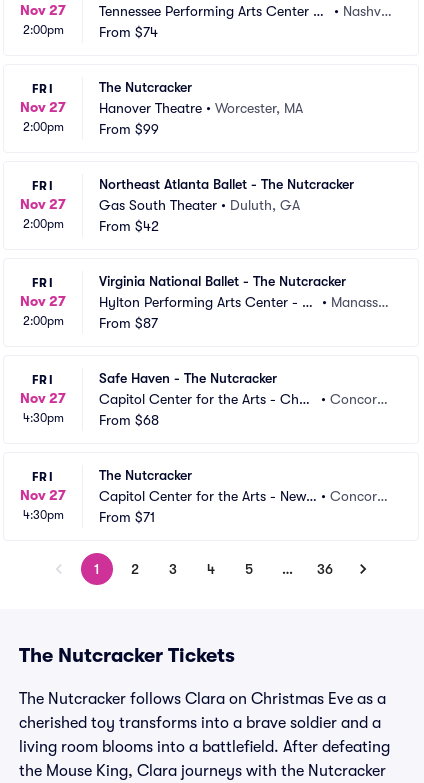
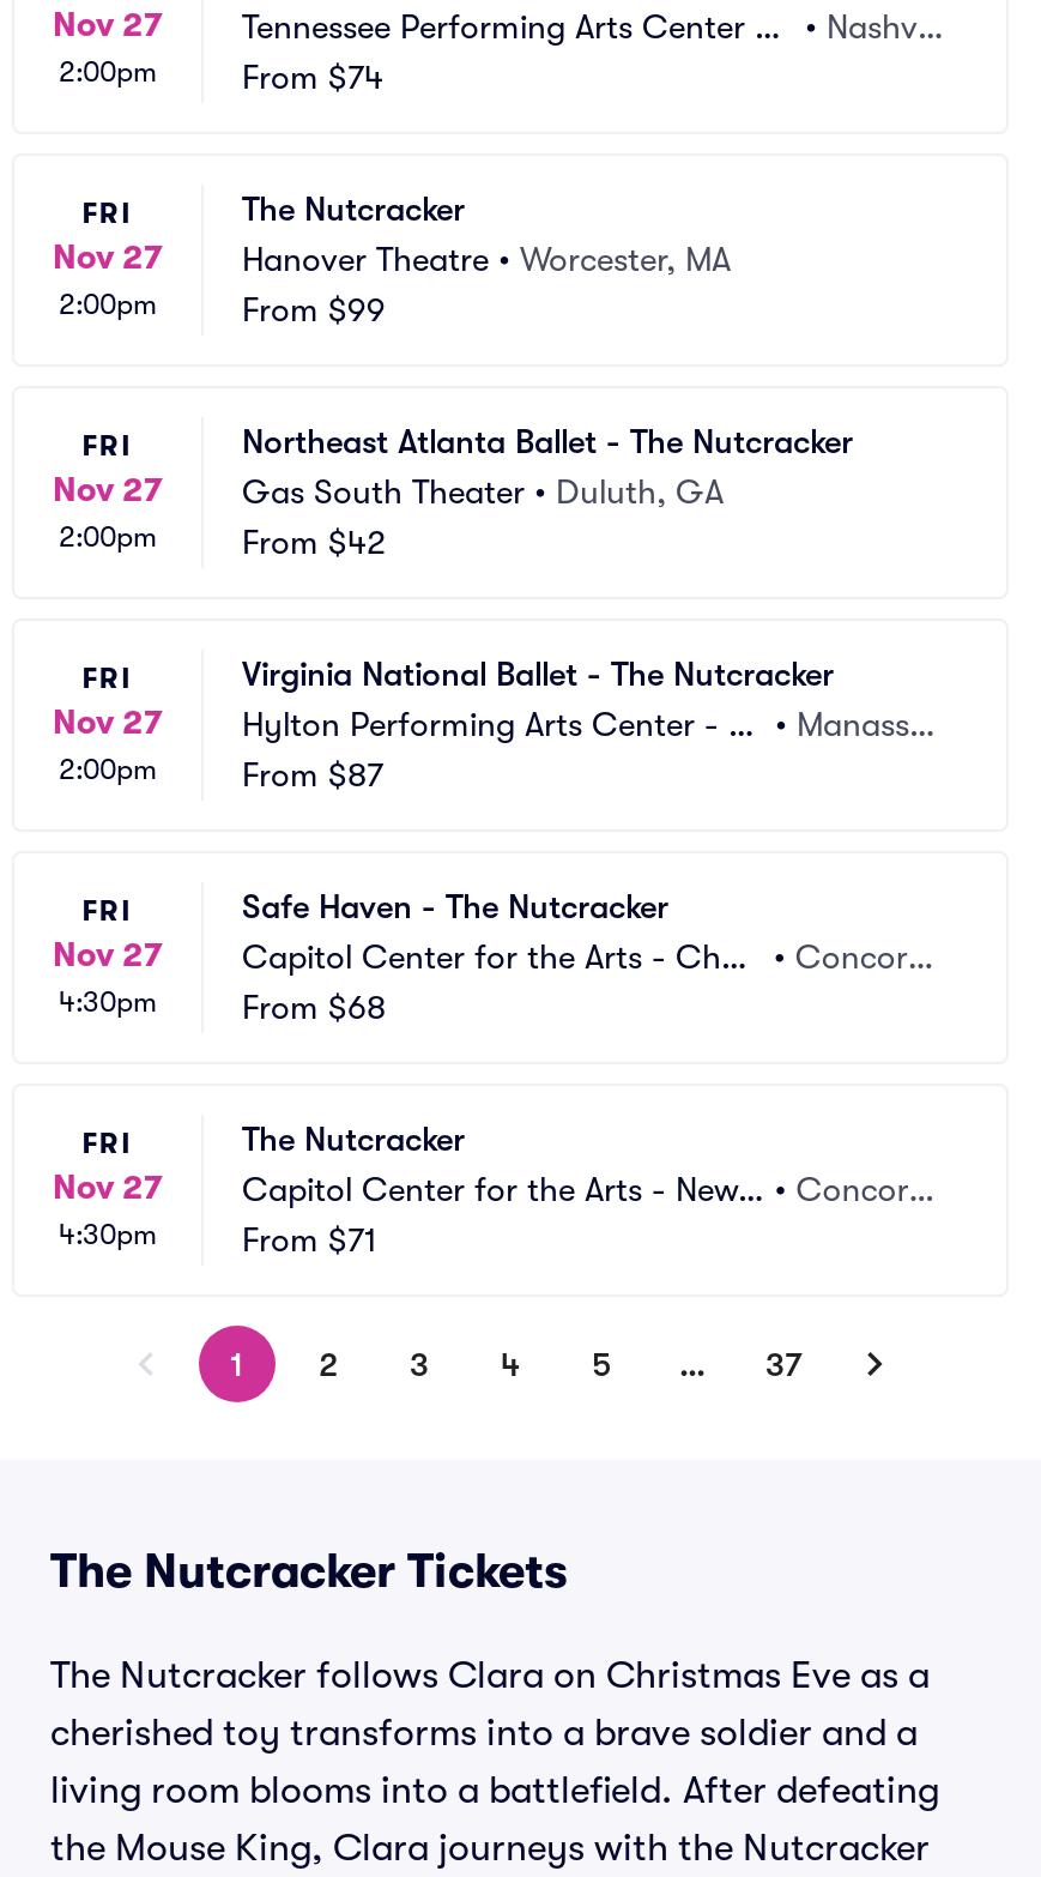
- 36
+ 37
